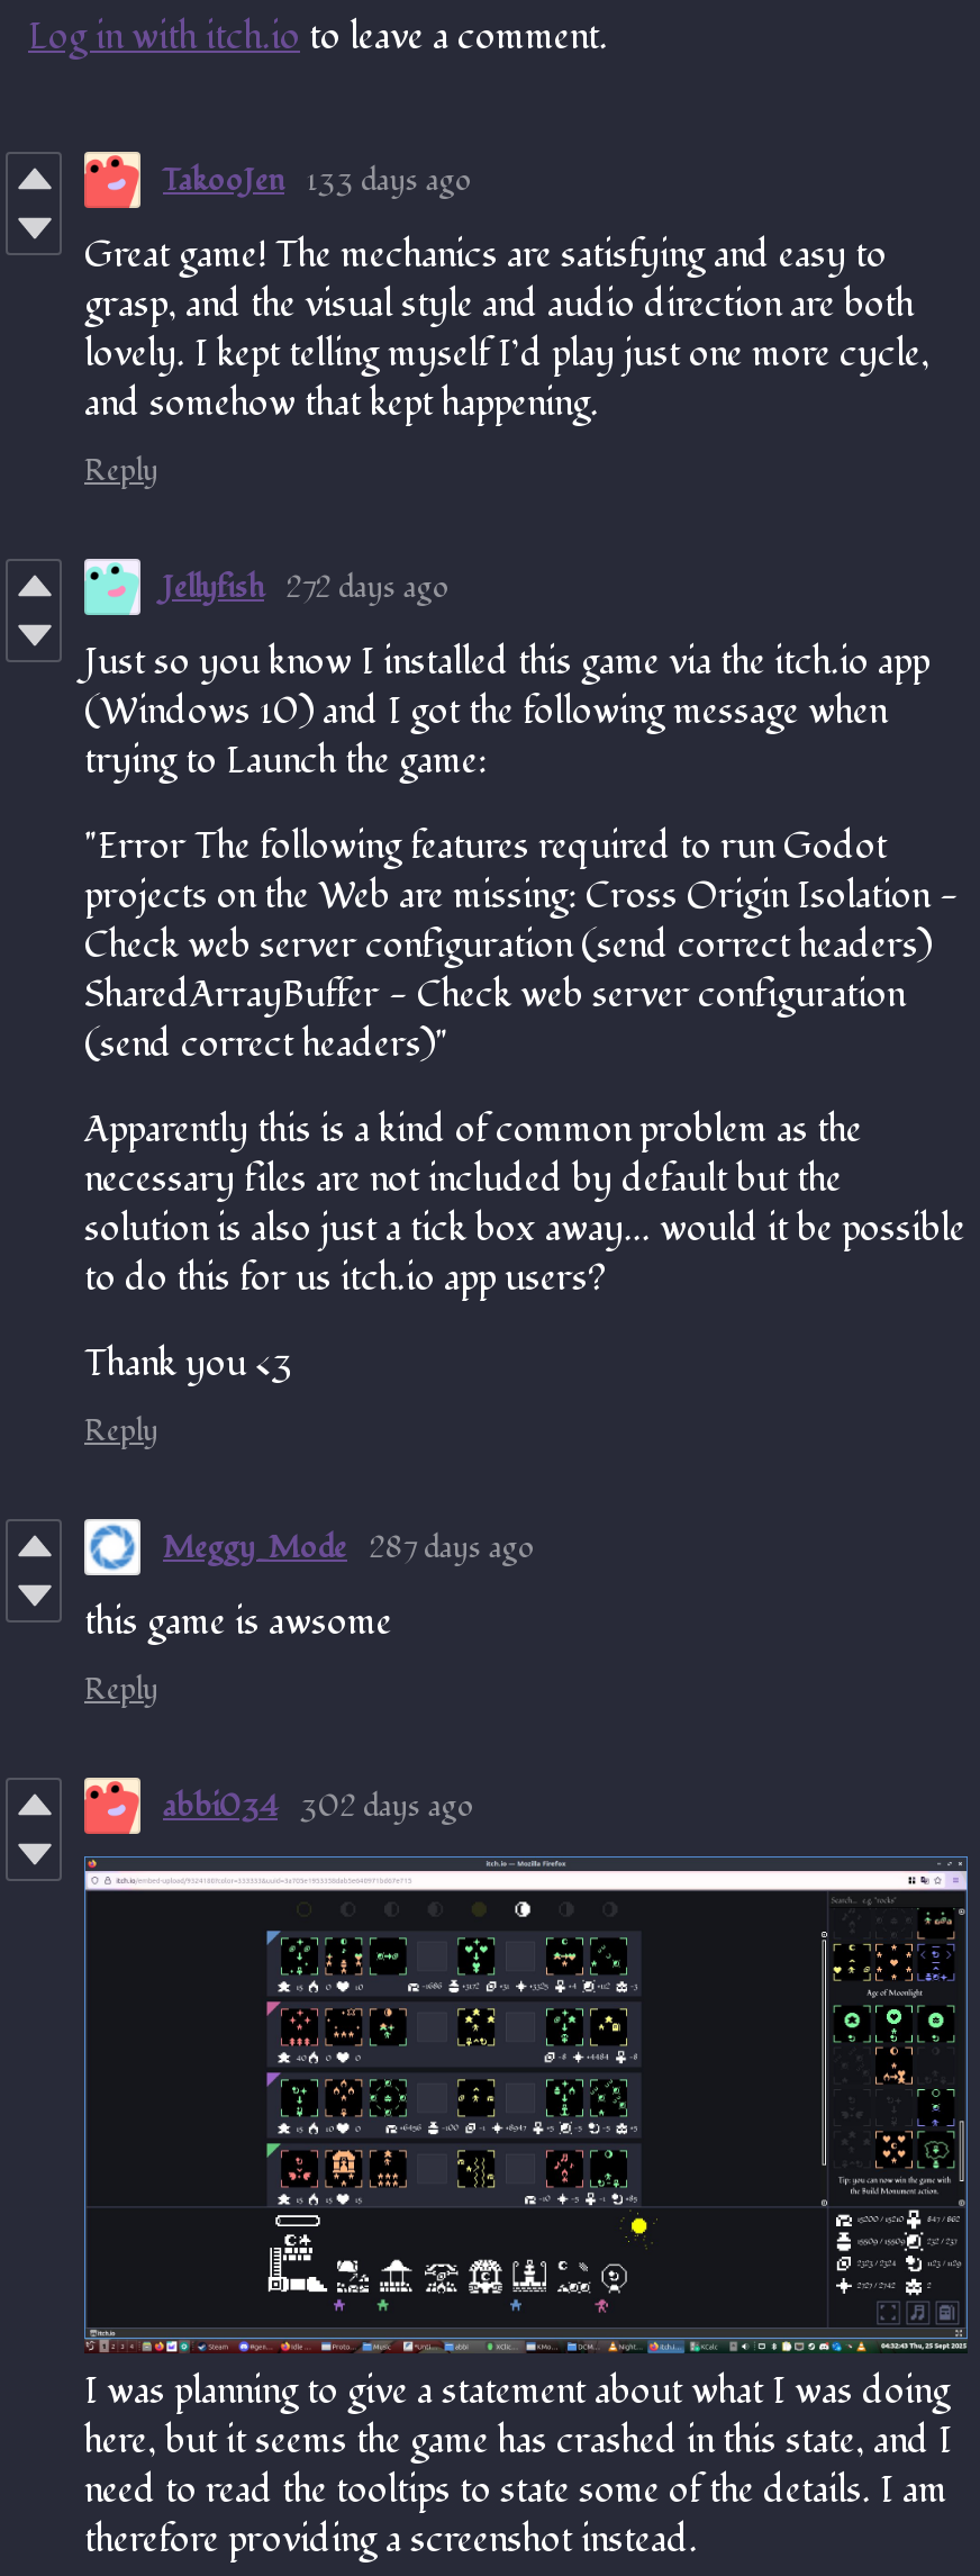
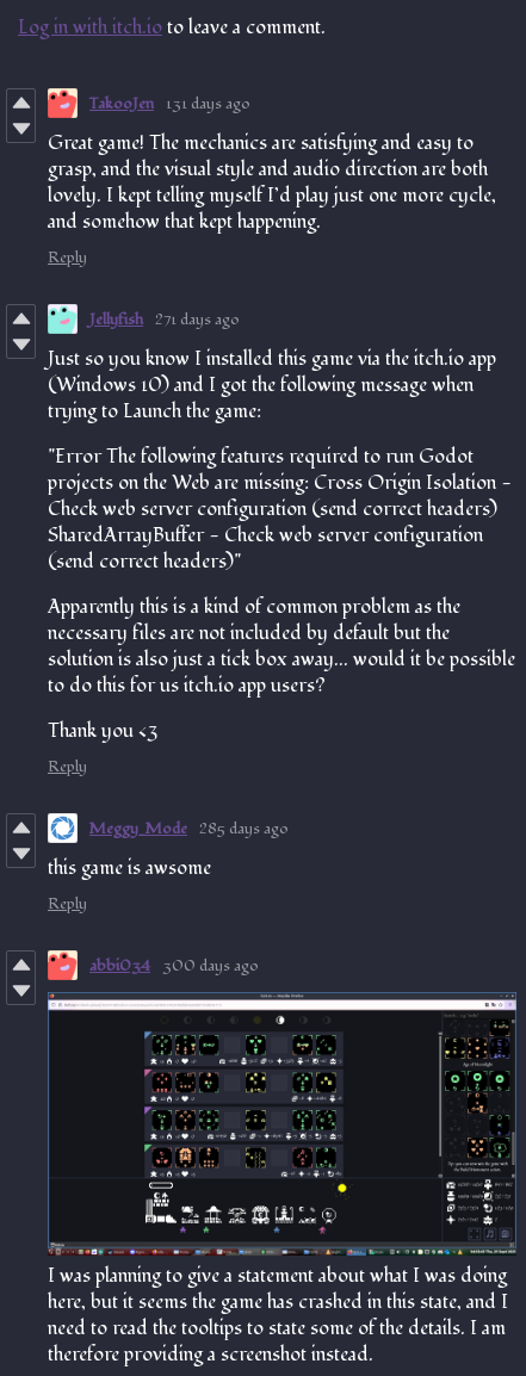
- TakooJen 133 days ago
+ TakooJen 131 days ago

- Jellyfish 272 days ago
+ Jellyfish 271 days ago

- Meggy_Mode 287 days ago
+ Meggy_Mode 285 days ago

- abbi034 302 days ago
+ abbi034 300 days ago
